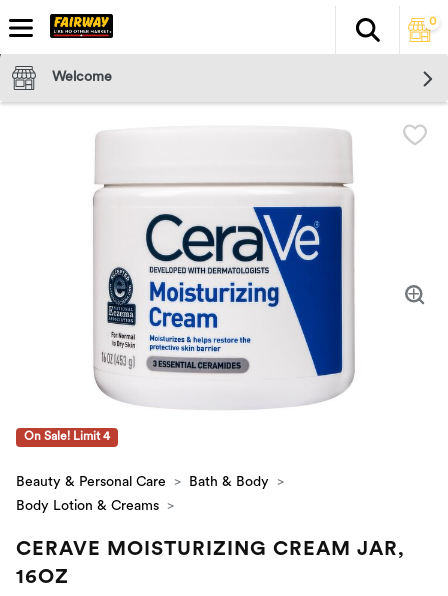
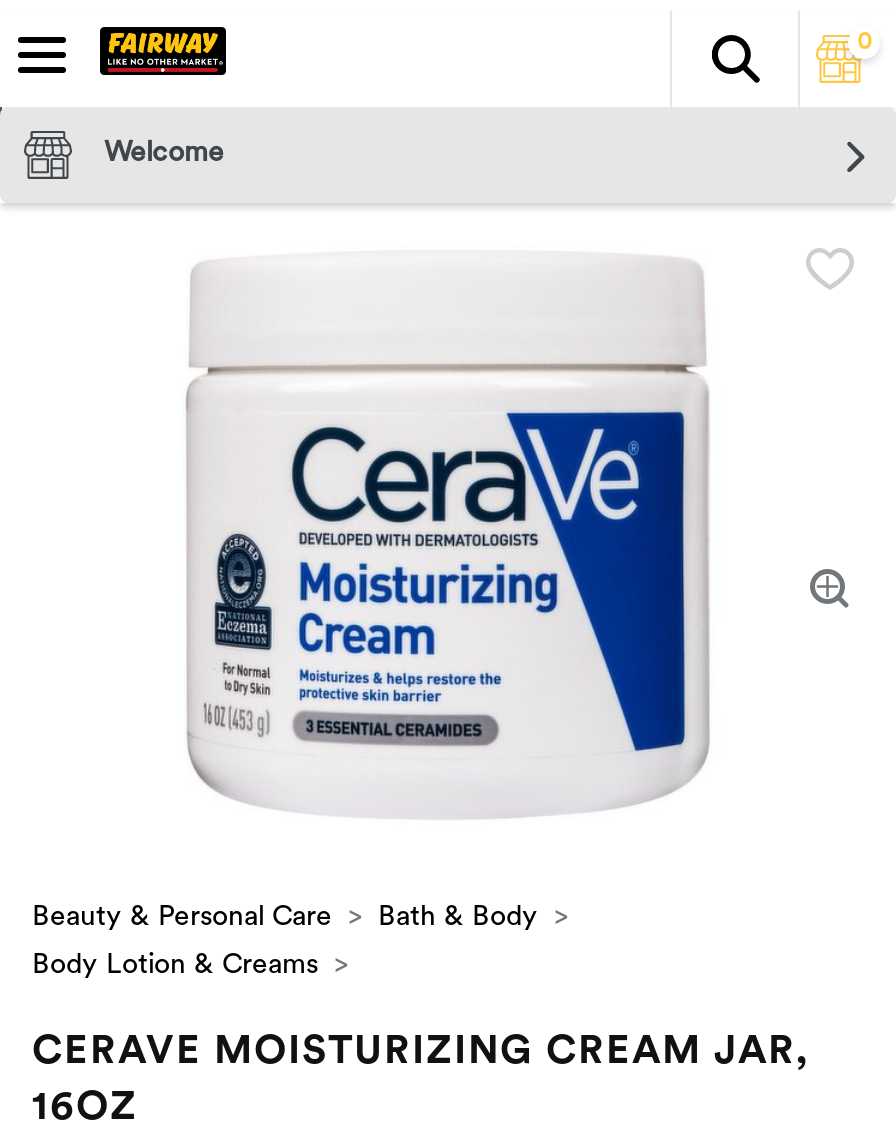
- On Sale! Limit 4
